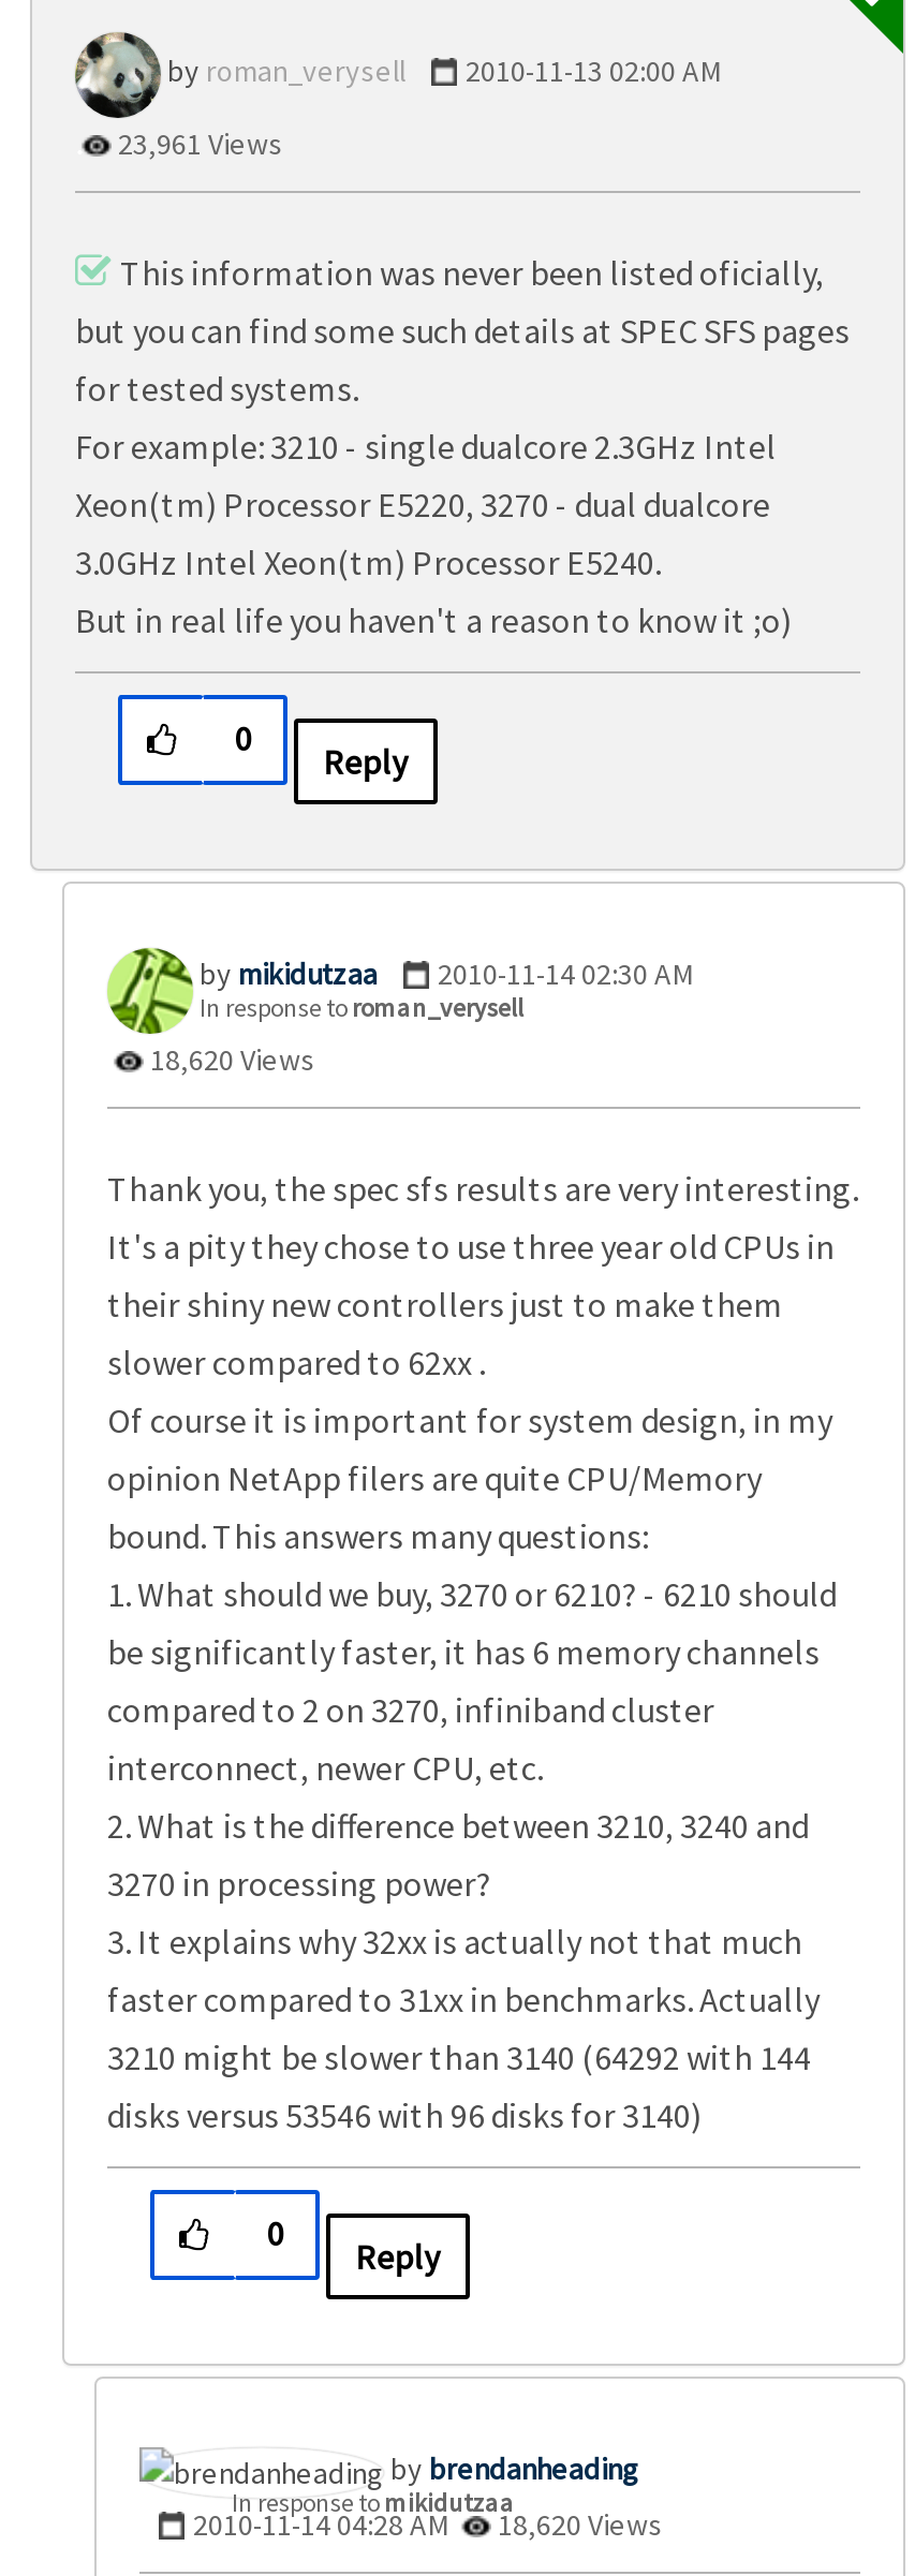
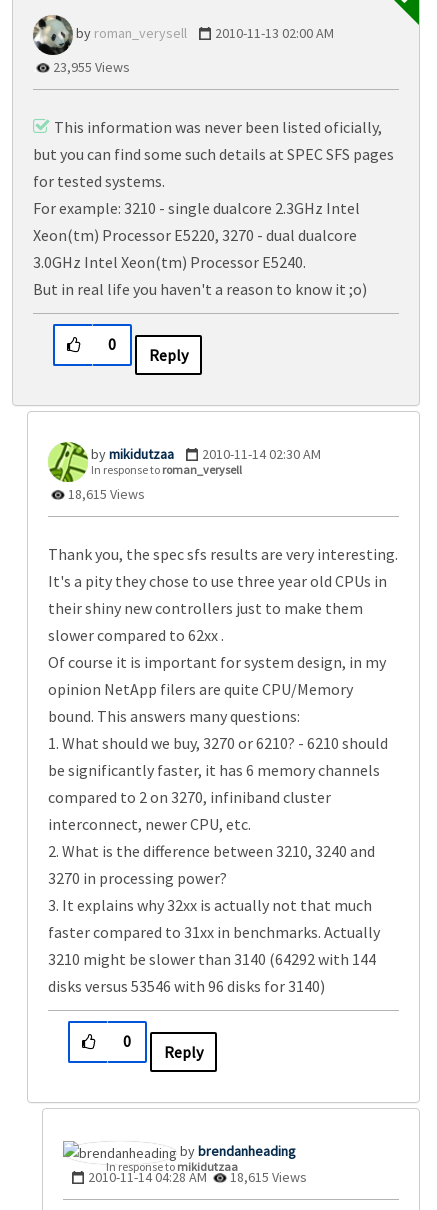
- 23,961 Views
+ 23,955 Views

- 18,620 Views
+ 18,615 Views

- 2010-11-14 04:28 AM 18,620 Views
+ 2010-11-14 04:28 AM 18,615 Views
